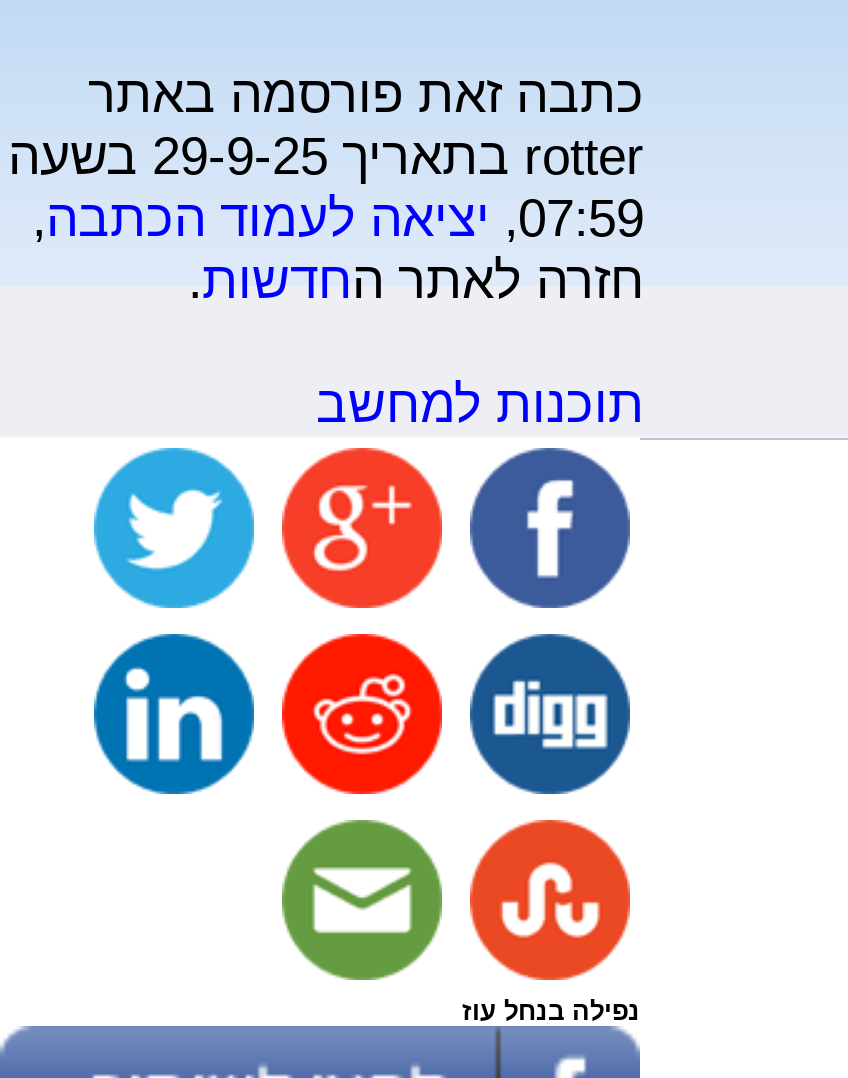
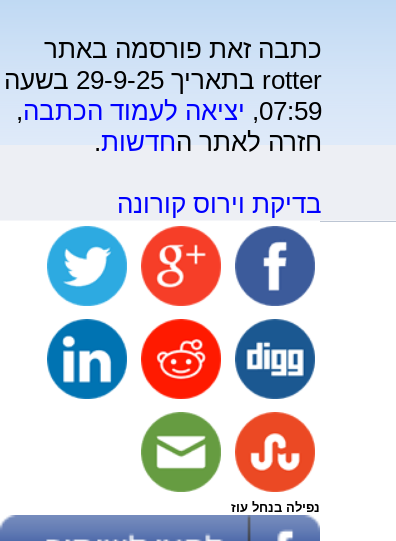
- תוכנות למחשב
+ בדיקת וירוס קורונה
